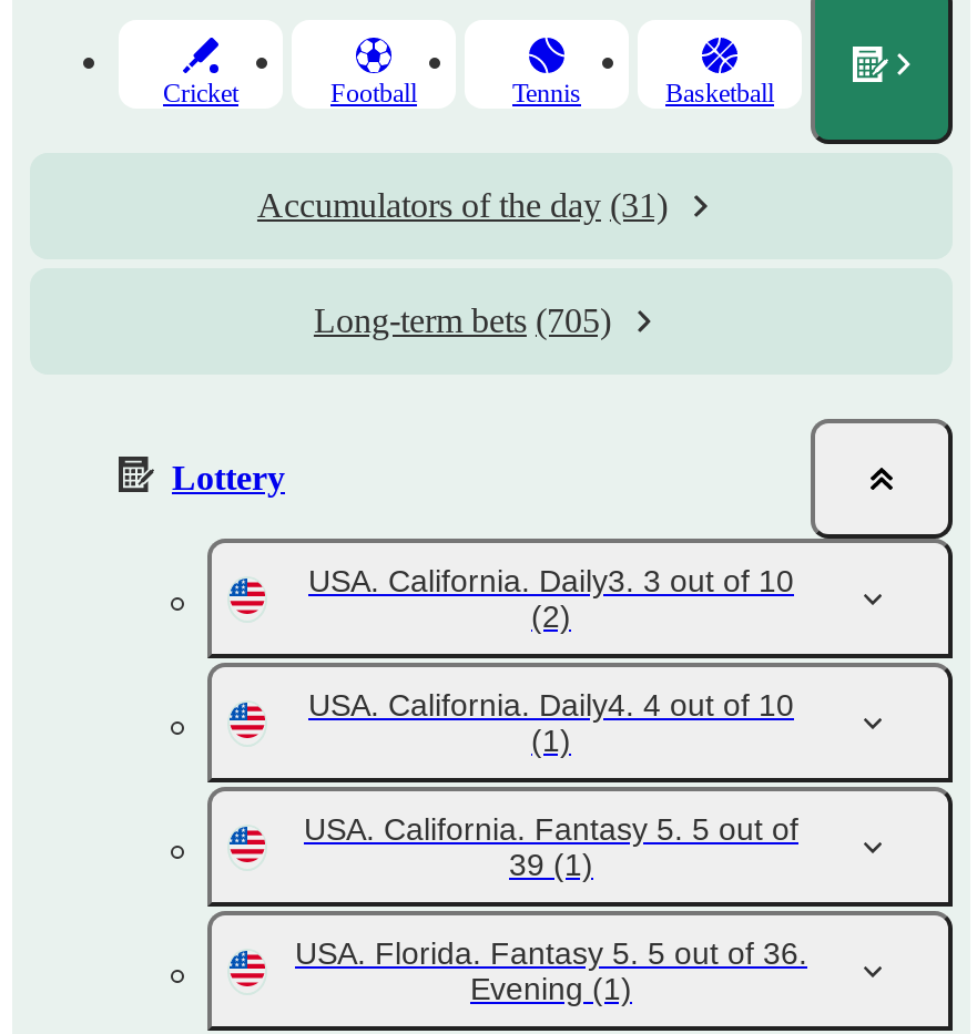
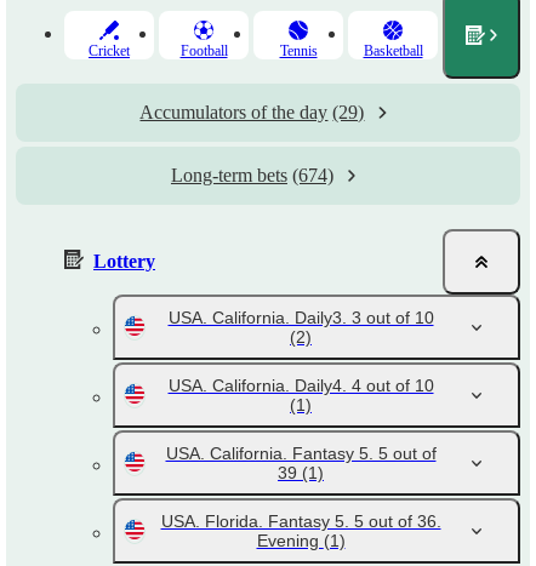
- Accumulators of the day (31)
+ Accumulators of the day (29)

- Long-term bets (705)
+ Long-term bets (674)
